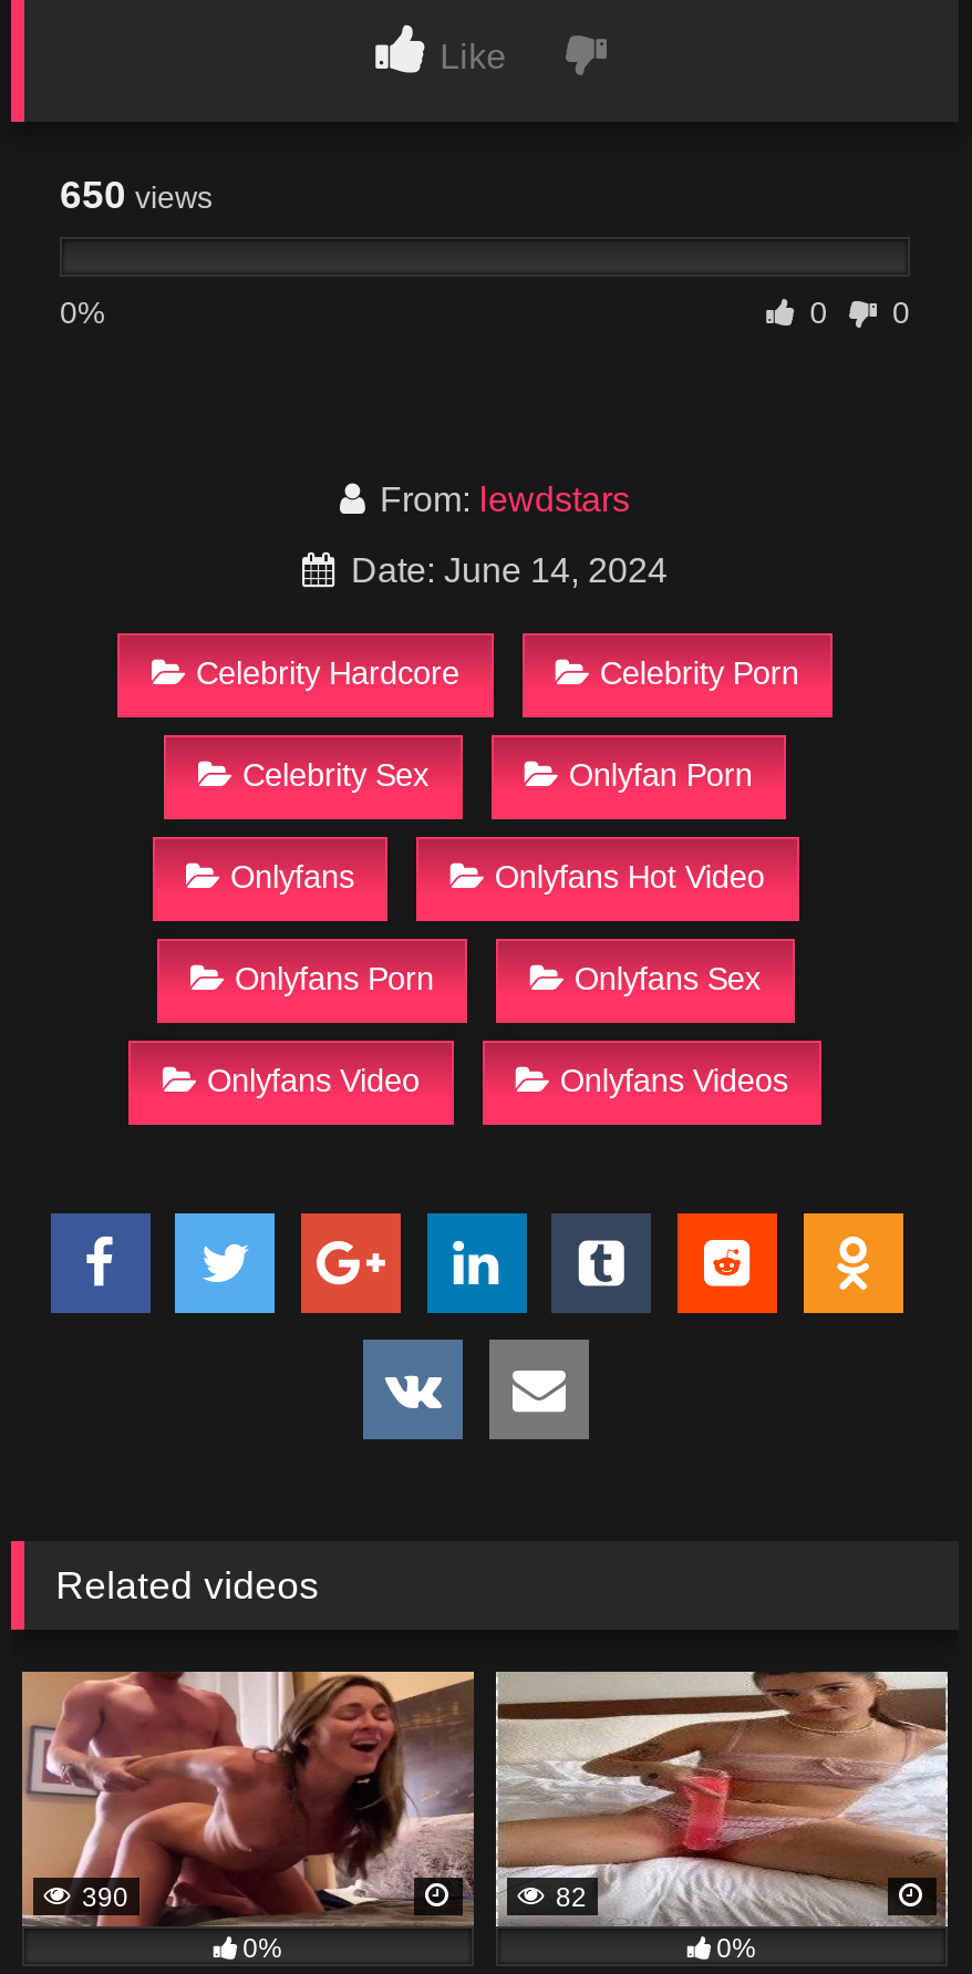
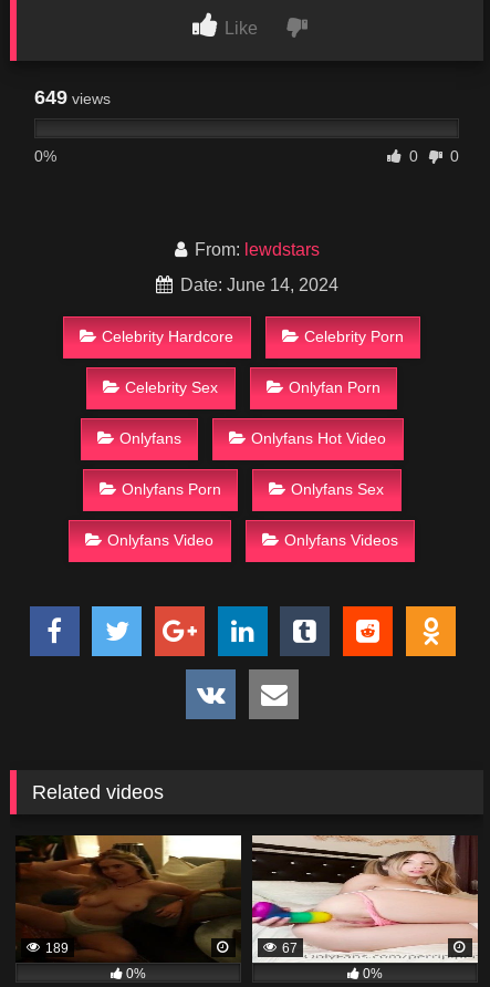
- 650 views
+ 649 views

- [image]
- 390
+ [image]
+ 189

- [image]
- 82
+ [image]
+ 67
